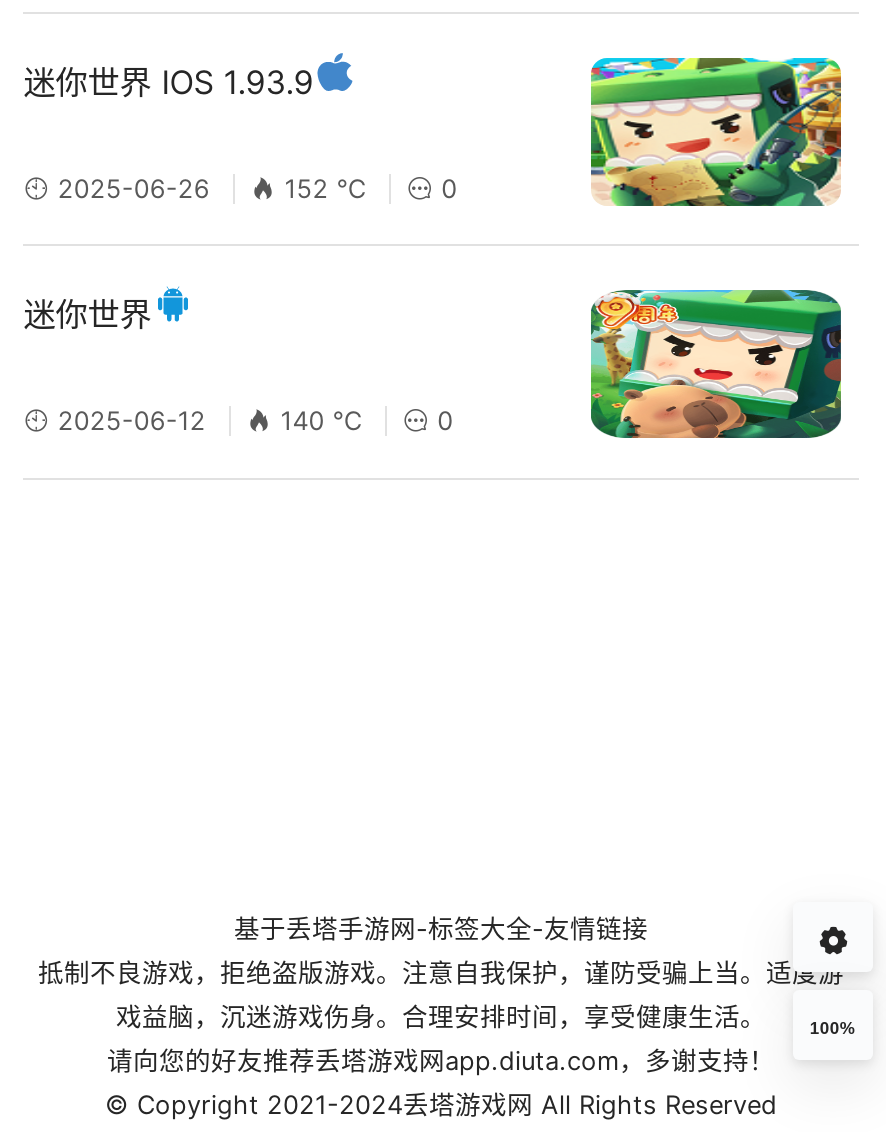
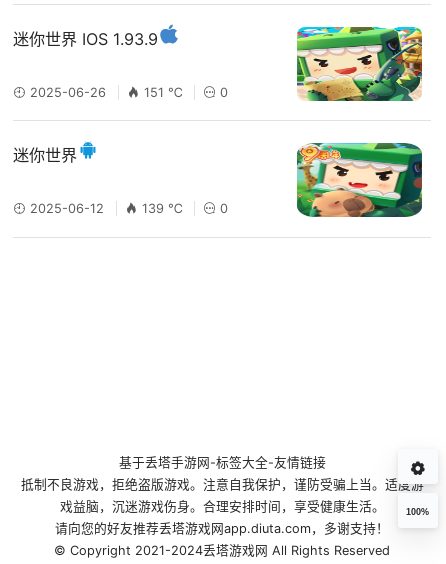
- 152 ℃
+ 151 ℃

- 140 ℃
+ 139 ℃
